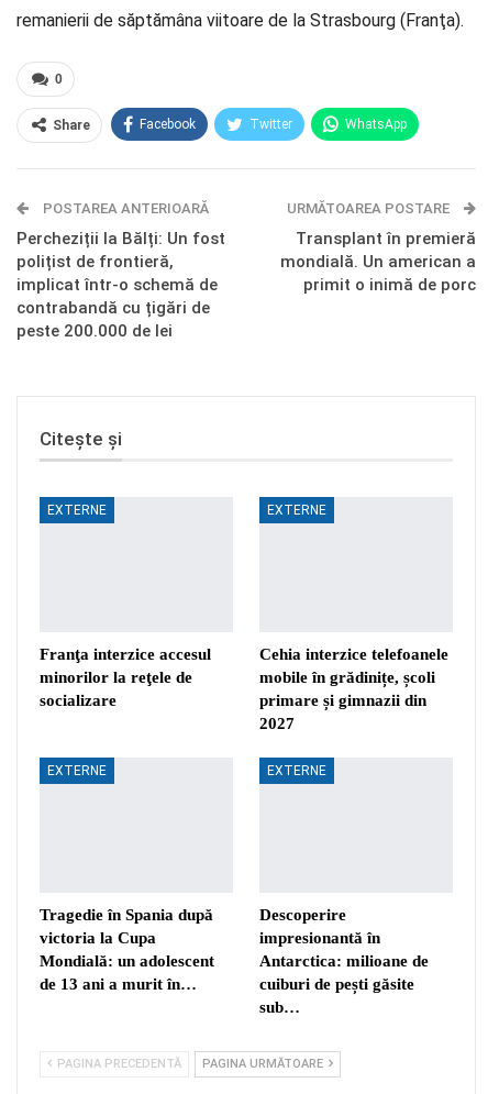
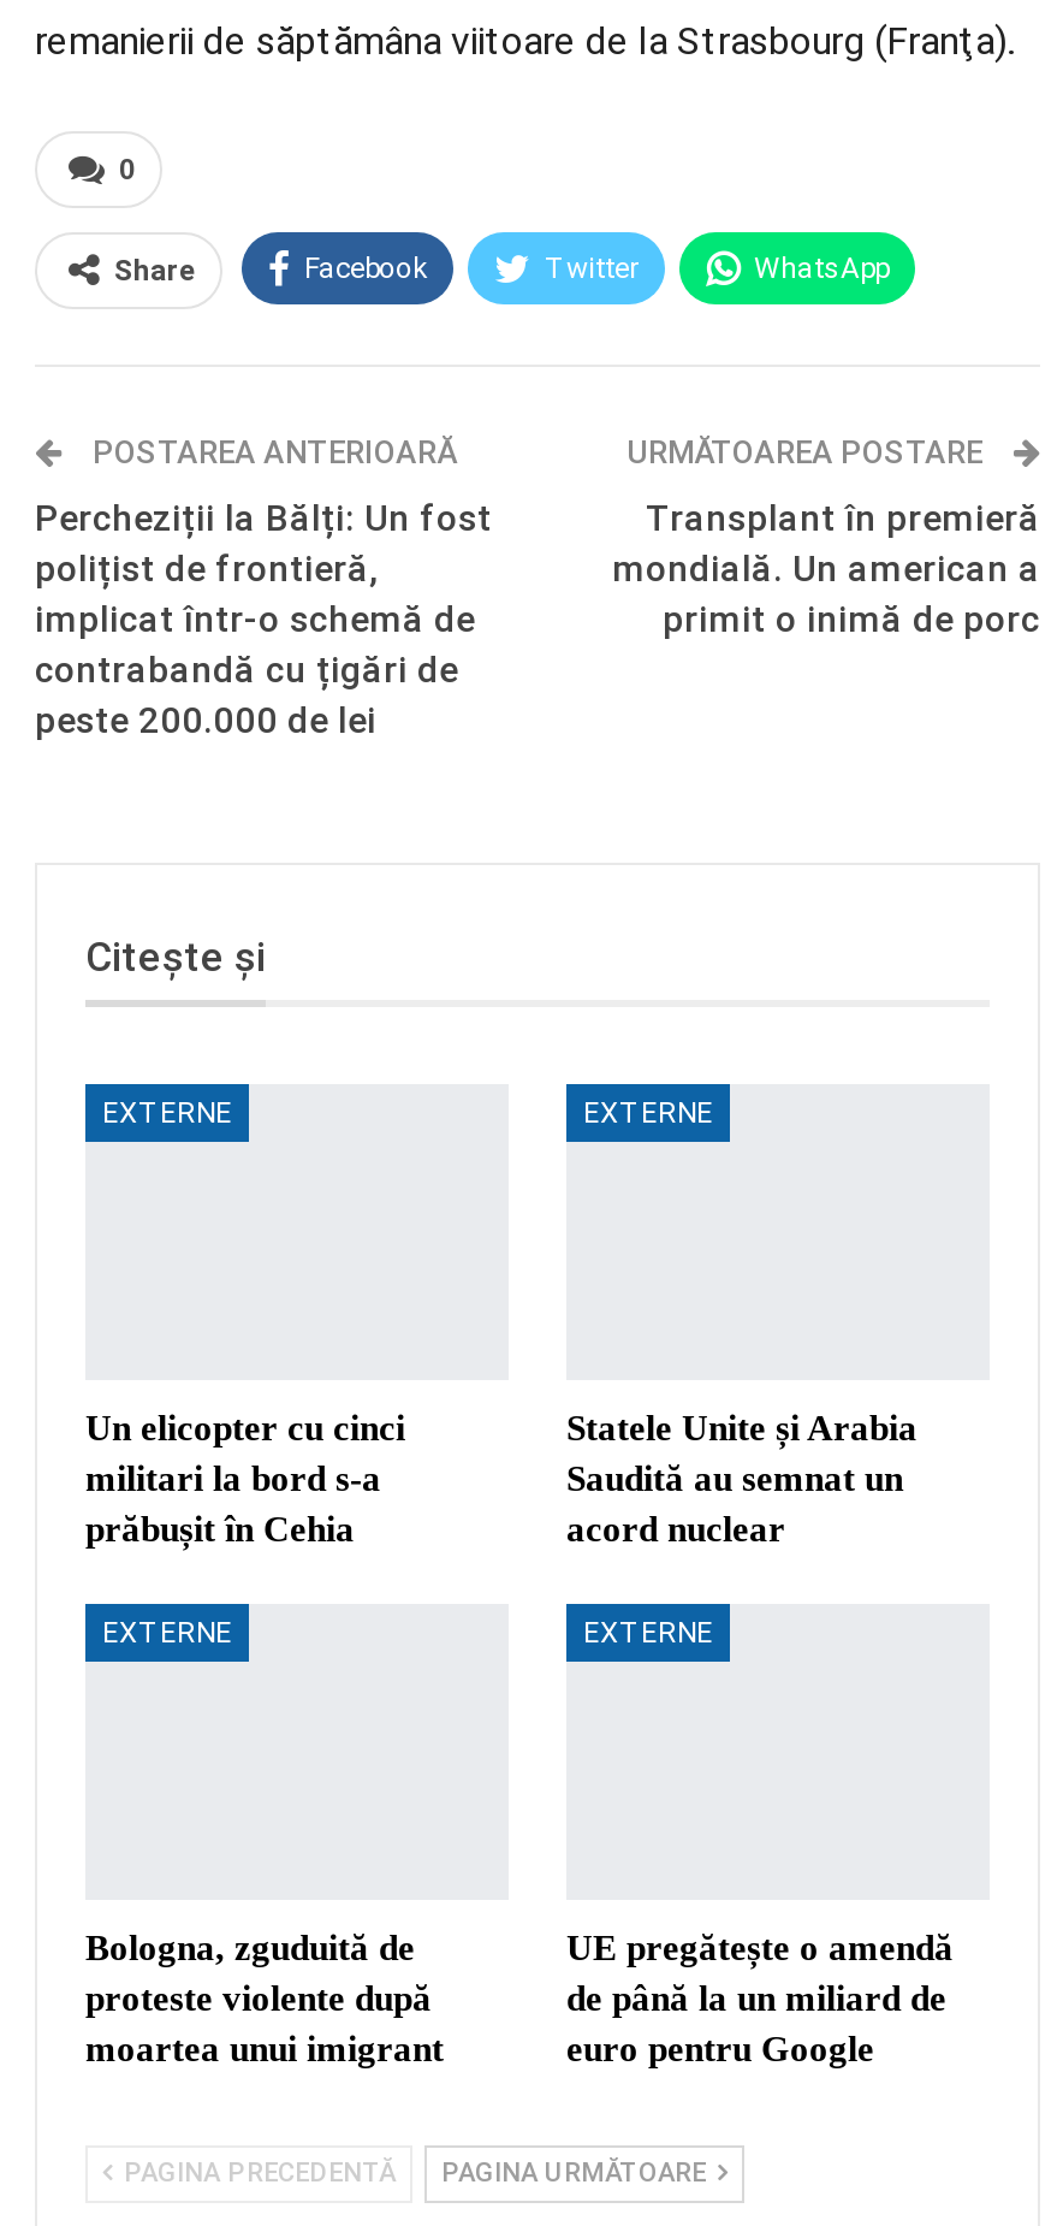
- Franţa interzice accesul
- minorilor la reţele de
- socializare
+ Un elicopter cu cinci
+ militari la bord s-a
+ prăbușit în Cehia

- Cehia interzice telefoanele
- mobile în grădinițe, școli
- primare și gimnazii din
- 2027
+ Statele Unite și Arabia
+ Saudită au semnat un
+ acord nuclear

- Tragedie în Spania după
- victoria la Cupa
- Mondială: un adolescent
- de 13 ani a murit în…
+ Bologna, zguduită de
+ proteste violente după
+ moartea unui imigrant

- Descoperire
- impresionantă în
- Antarctica: milioane de
- cuiburi de pești găsite
- sub…
+ UE pregătește o amendă
+ de până la un miliard de
+ euro pentru Google
